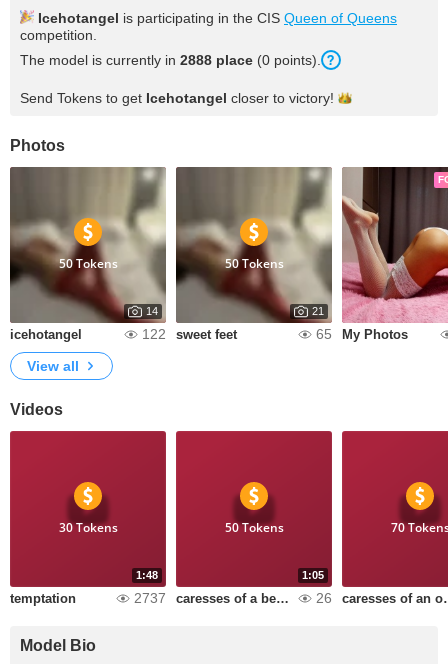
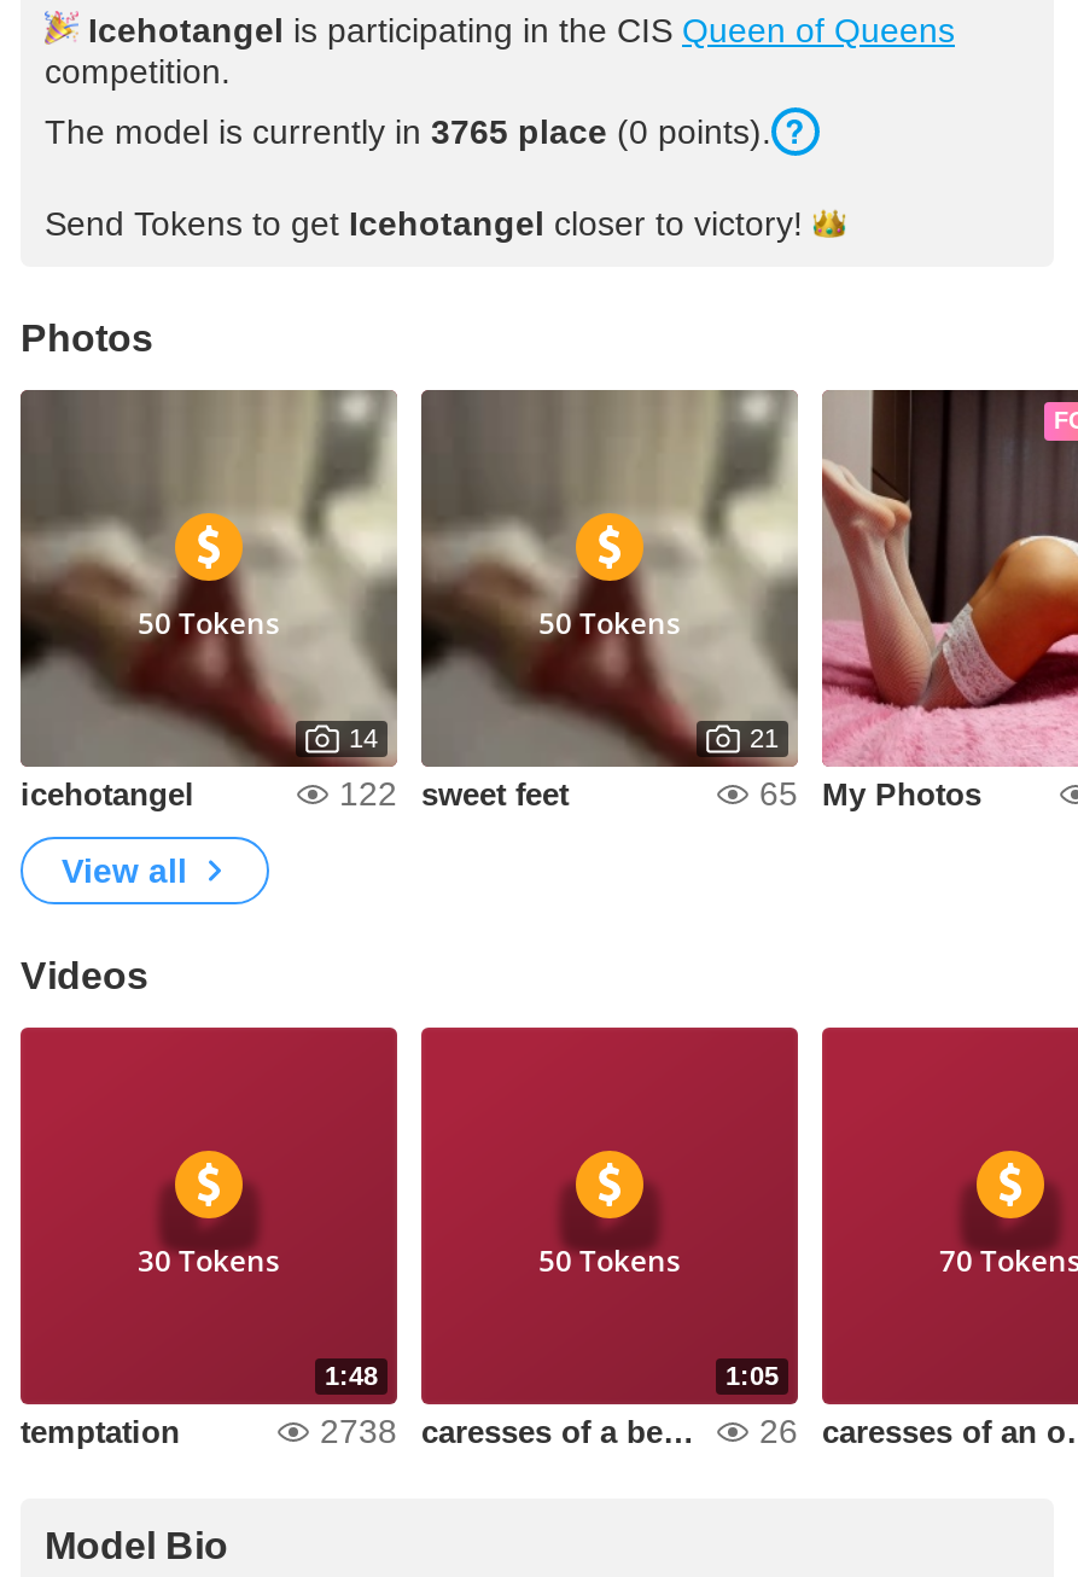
- The model is currently in 2888 place (0 points).
+ The model is currently in 3765 place (0 points).

- 2737
+ 2738
